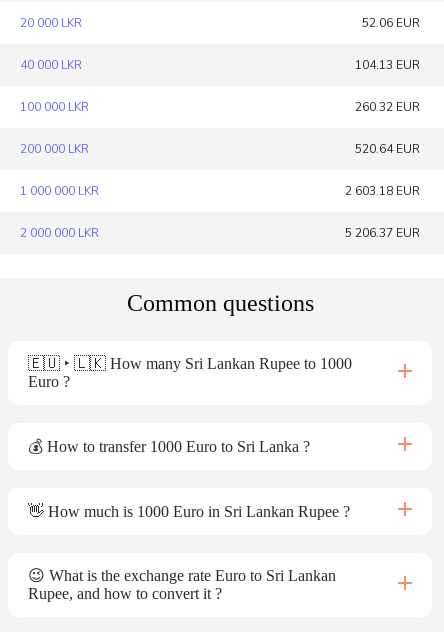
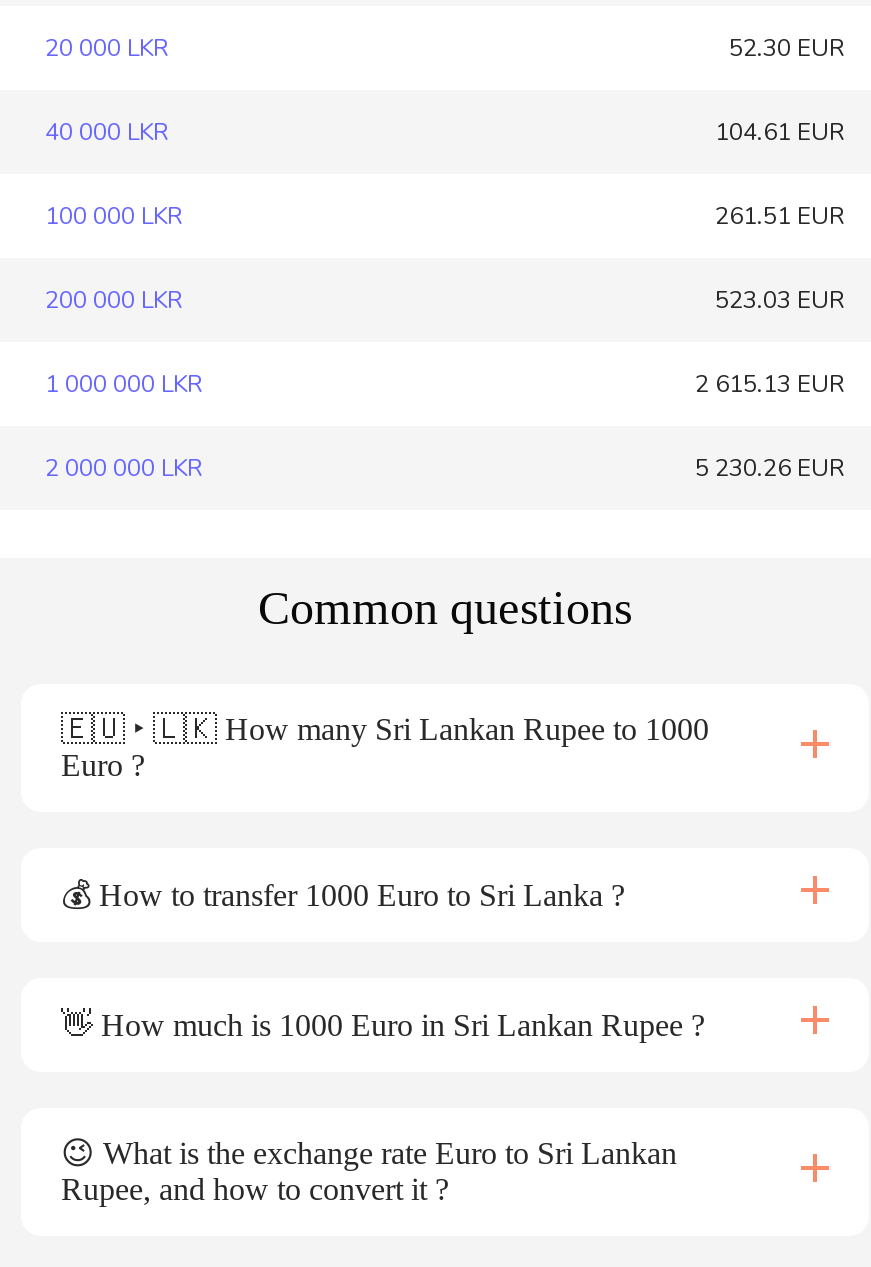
- 52.06 EUR
+ 52.30 EUR

- 104.13 EUR
+ 104.61 EUR

- 260.32 EUR
+ 261.51 EUR

- 520.64 EUR
+ 523.03 EUR

- 2 603.18 EUR
+ 2 615.13 EUR

- 5 206.37 EUR
+ 5 230.26 EUR
